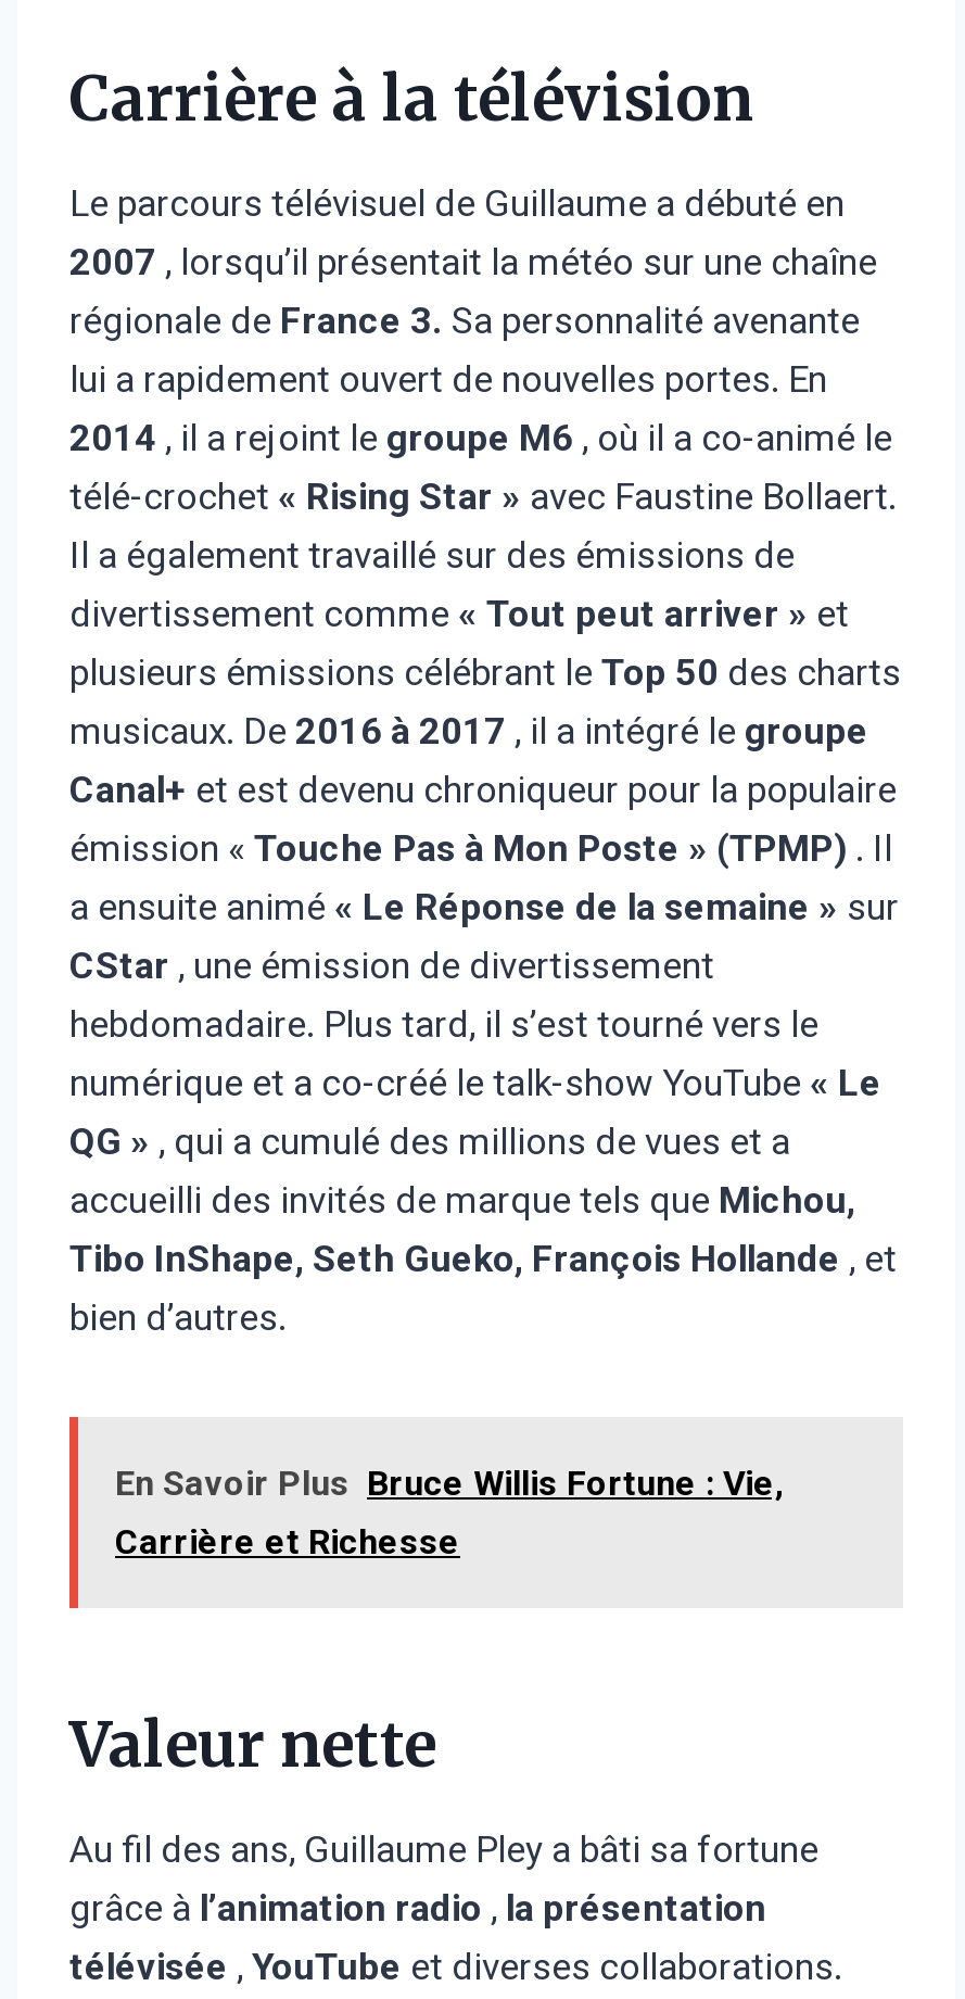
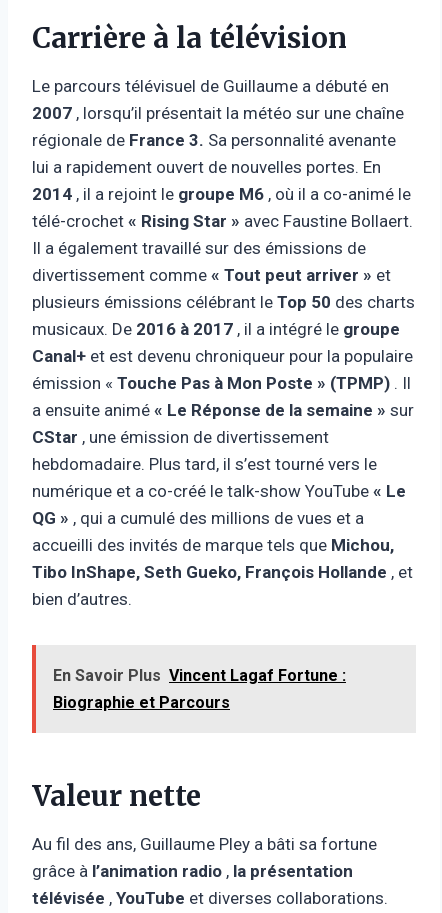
- En Savoir Plus Bruce Willis Fortune : Vie,
- Carrière et Richesse
+ En Savoir Plus Vincent Lagaf Fortune :
+ Biographie et Parcours
